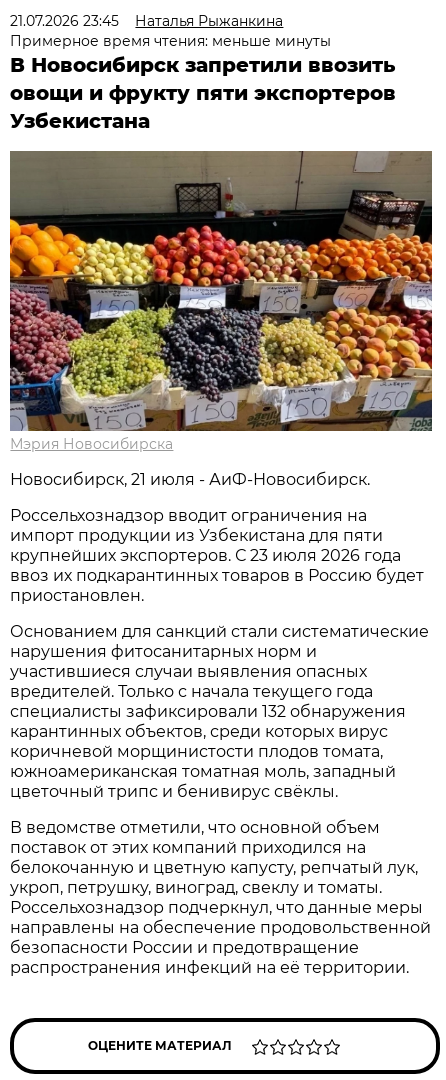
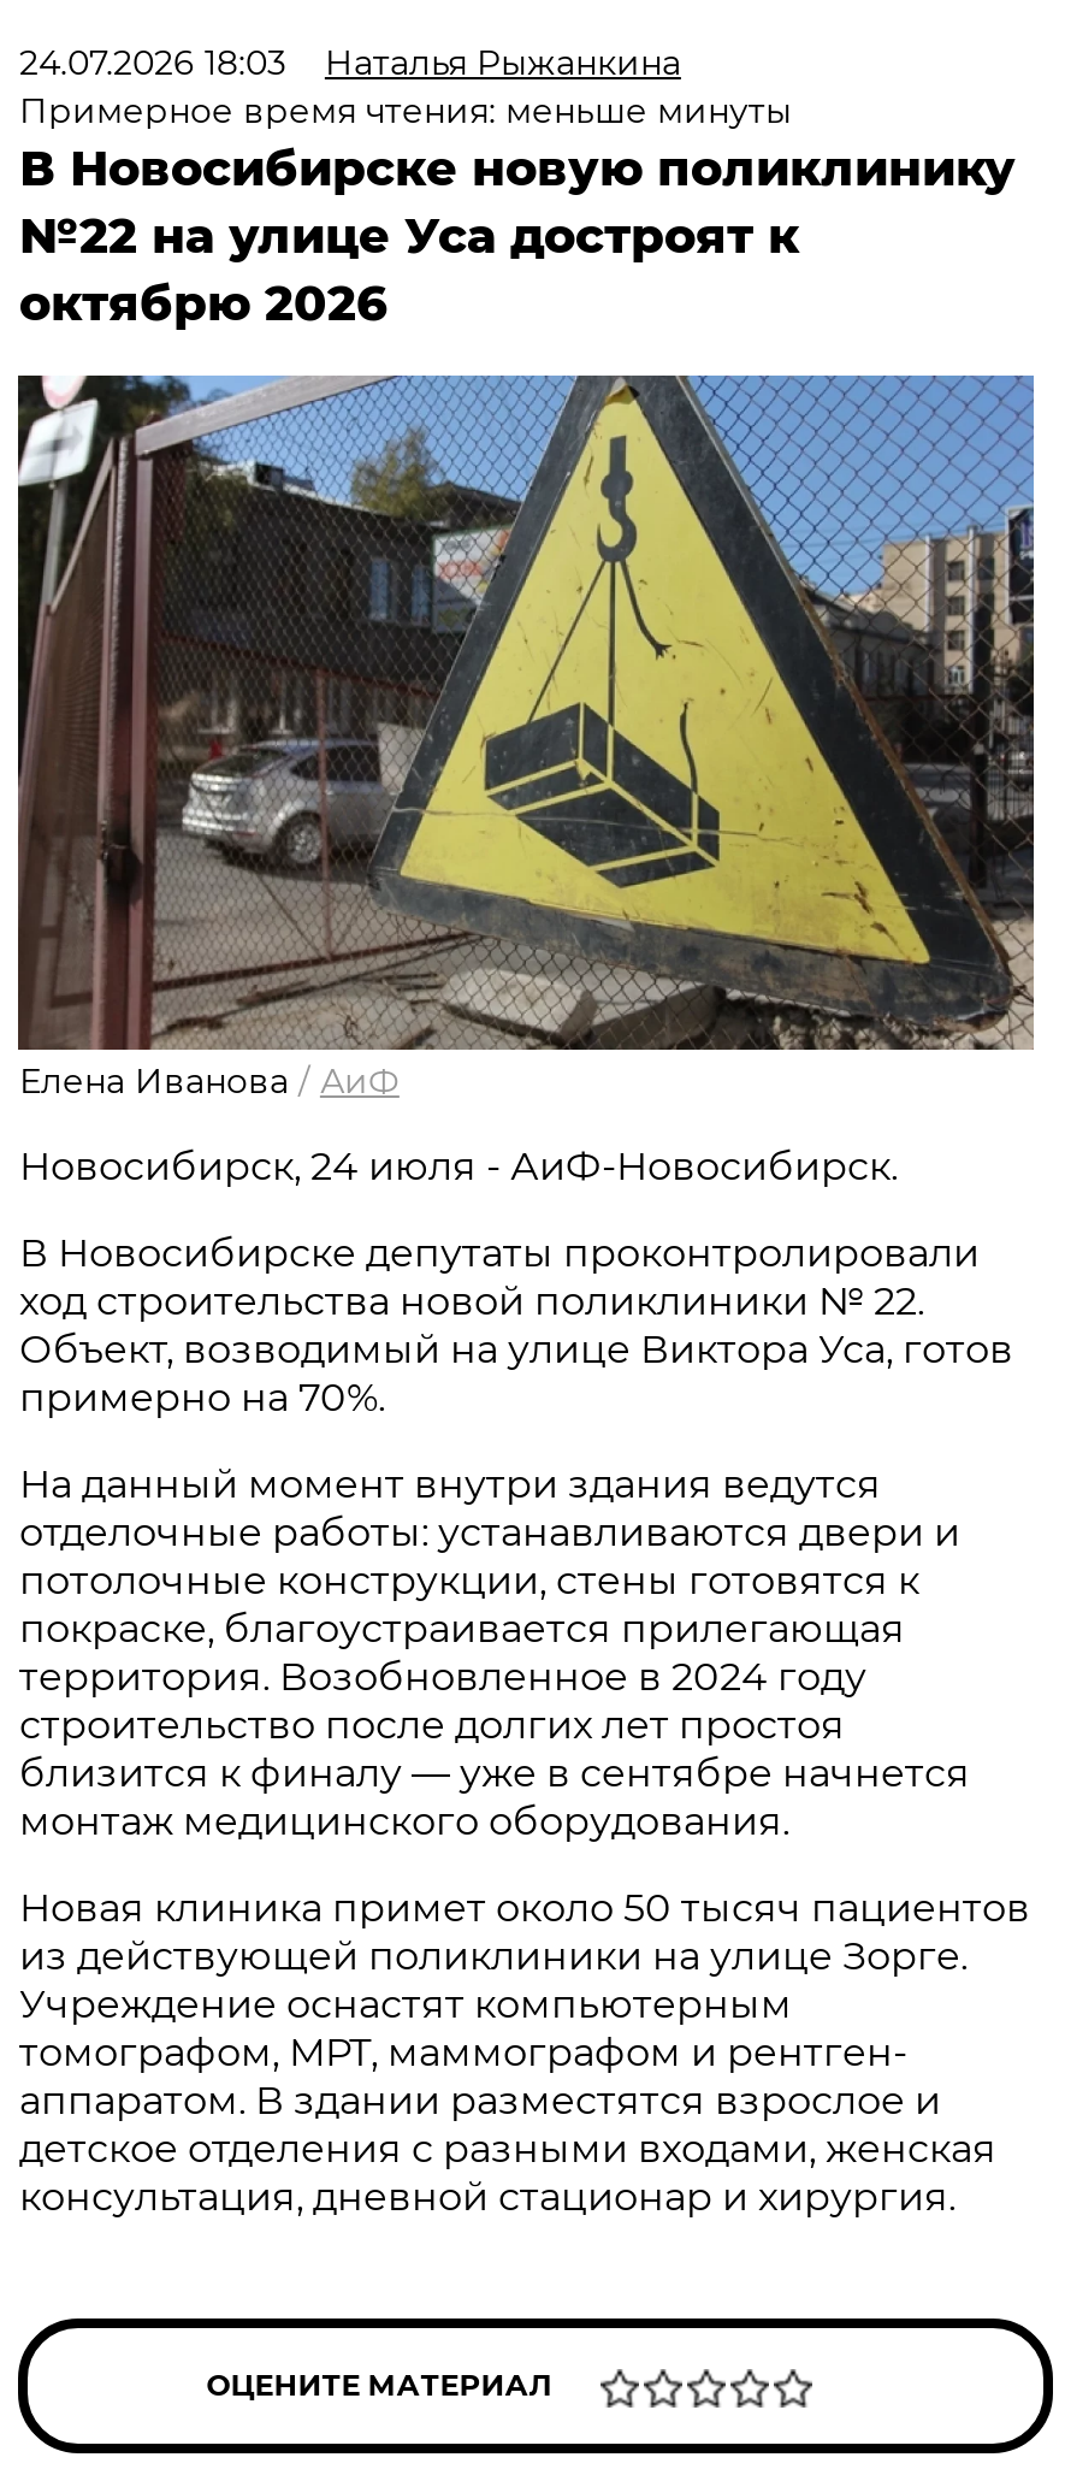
- 21.07.2026 23:45 Наталья Рыжанкина
+ 24.07.2026 18:03 Наталья Рыжанкина

- В Новосибирск запретили ввозить
- овощи и фрукту пяти экспортеров
- Узбекистана
+ В Новосибирске новую поликлинику
+ №22 на улице Уса достроят к
+ октябрю 2026

- [image]
- Мэрия Новосибирска
+ [image]
+ Елена Иванова / АиФ

- Новосибирск, 21 июля - АиФ-Новосибирск.
+ Новосибирск, 24 июля - АиФ-Новосибирск.

- Россельхознадзор вводит ограничения на
- импорт продукции из Узбекистана для пяти
- крупнейших экспортеров. С 23 июля 2026 года
- ввоз их подкарантинных товаров в Россию будет
- приостановлен.
+ В Новосибирске депутаты проконтролировали
+ ход строительства новой поликлиники № 22.
+ Объект, возводимый на улице Виктора Уса, готов
+ примерно на 70%.

- Основанием для санкций стали систематические
- нарушения фитосанитарных норм и
- участившиеся случаи выявления опасных
- вредителей. Только с начала текущего года
- специалисты зафиксировали 132 обнаружения
- карантинных объектов, среди которых вирус
- коричневой морщинистости плодов томата,
- южноамериканская томатная моль, западный
- цветочный трипс и бенивирус свёклы.
+ На данный момент внутри здания ведутся
+ отделочные работы: устанавливаются двери и
+ потолочные конструкции, стены готовятся к
+ покраске, благоустраивается прилегающая
+ территория. Возобновленное в 2024 году
+ строительство после долгих лет простоя
+ близится к финалу — уже в сентябре начнется
+ монтаж медицинского оборудования.

- В ведомстве отметили, что основной объем
- поставок от этих компаний приходился на
- белокочанную и цветную капусту, репчатый лук,
- укроп, петрушку, виноград, свеклу и томаты.
- Россельхознадзор подчеркнул, что данные меры
- направлены на обеспечение продовольственной
- безопасности России и предотвращение
- распространения инфекций на её территории.
+ Новая клиника примет около 50 тысяч пациентов
+ из действующей поликлиники на улице Зорге.
+ Учреждение оснастят компьютерным
+ томографом, МРТ, маммографом и рентген-
+ аппаратом. В здании разместятся взрослое и
+ детское отделения с разными входами, женская
+ консультация, дневной стационар и хирургия.
